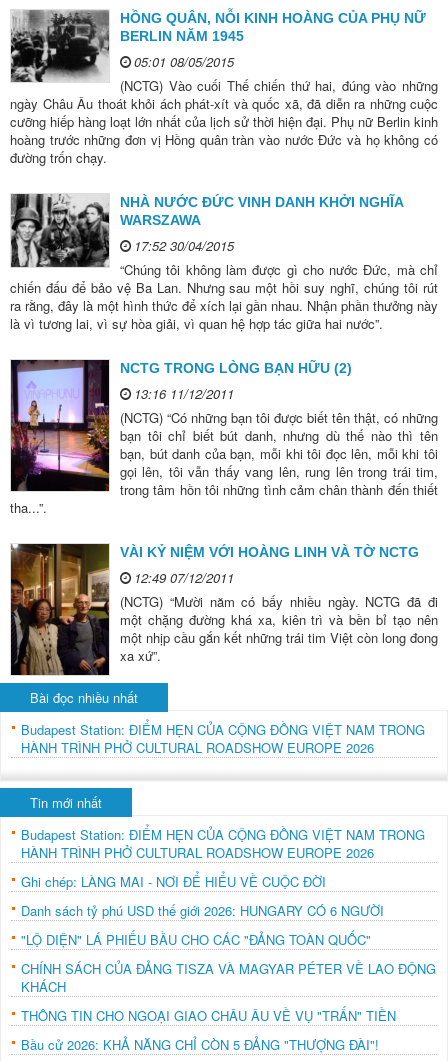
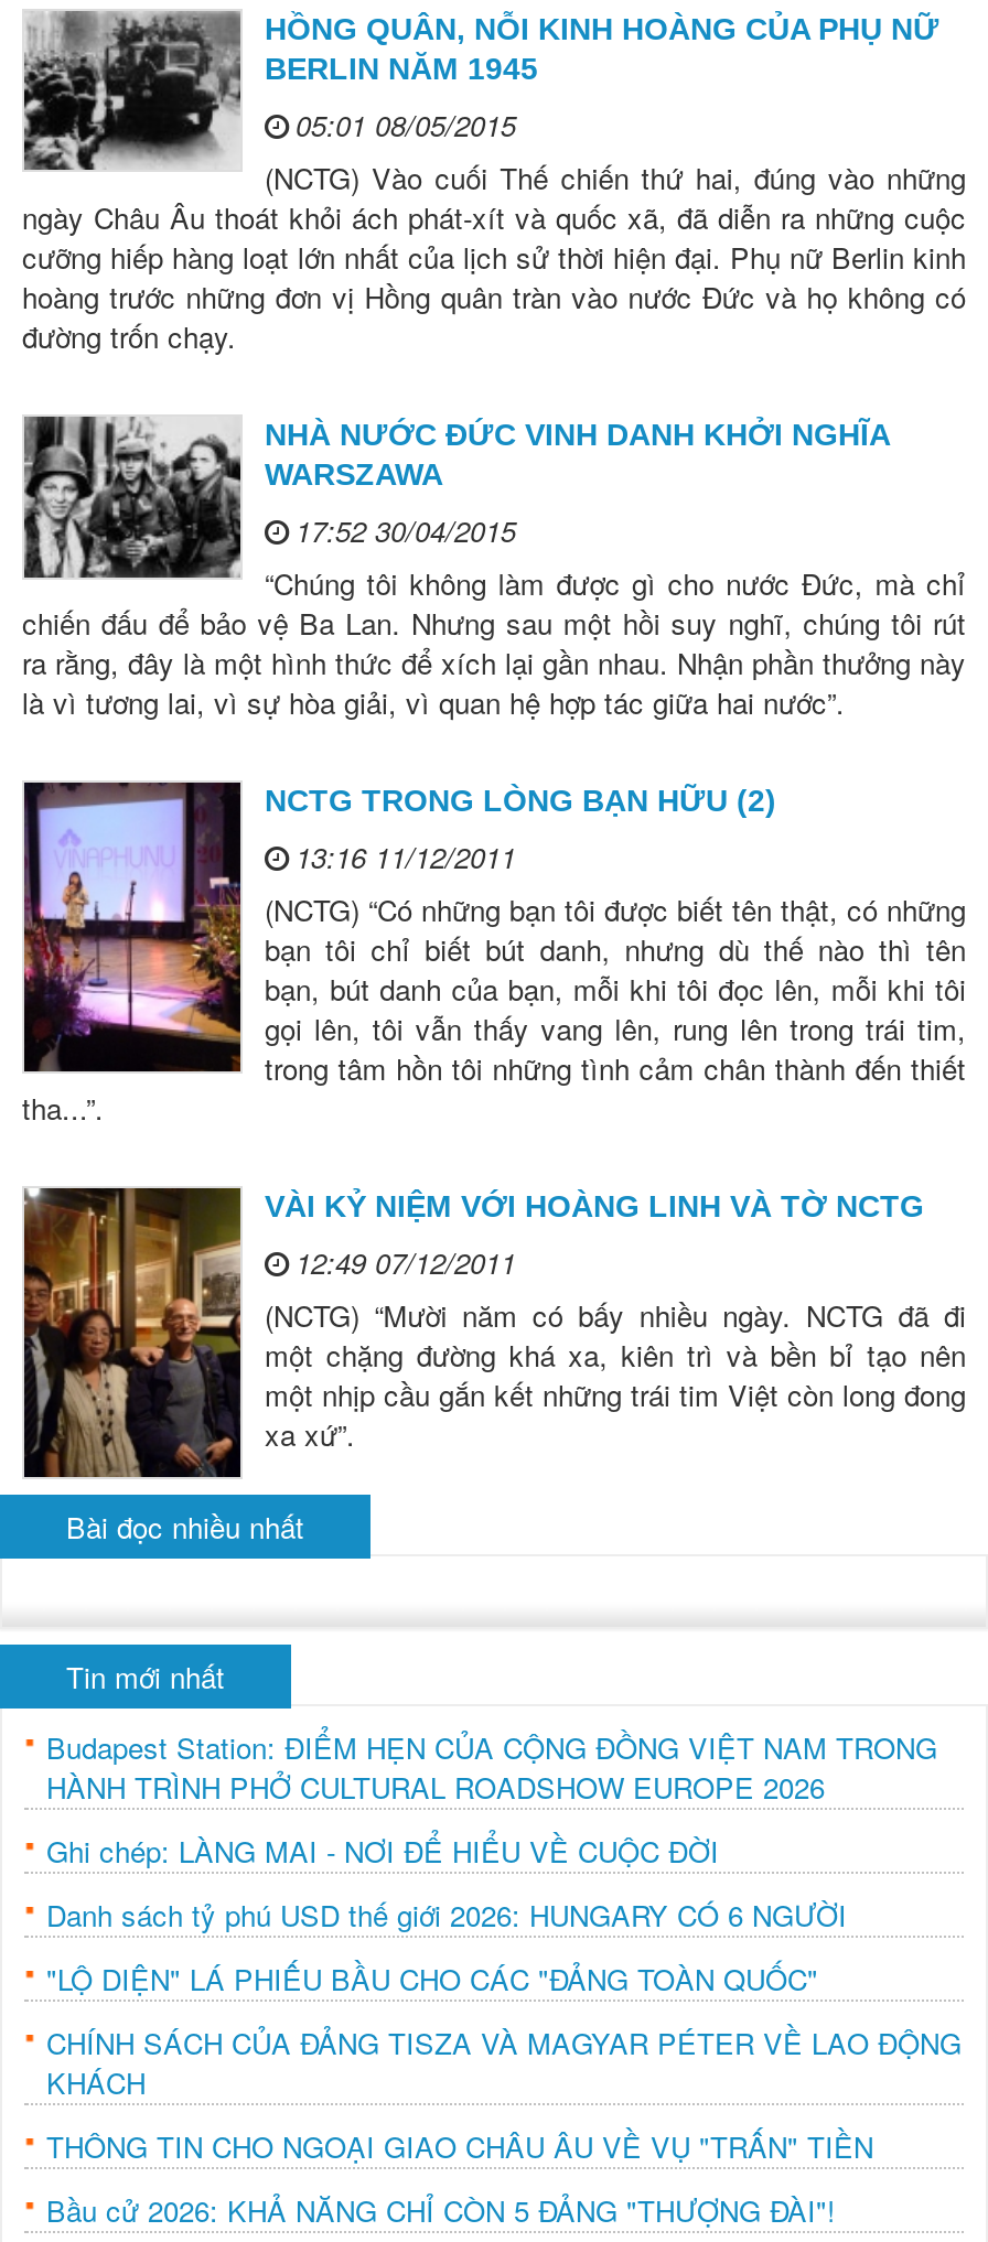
- Budapest Station: ĐIỂM HẸN CỦA CỘNG ĐỒNG VIỆT NAM TRONG
- HÀNH TRÌNH PHỞ CULTURAL ROADSHOW EUROPE 2026
